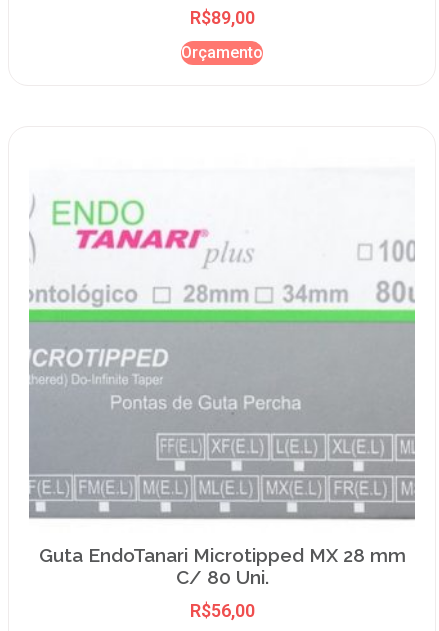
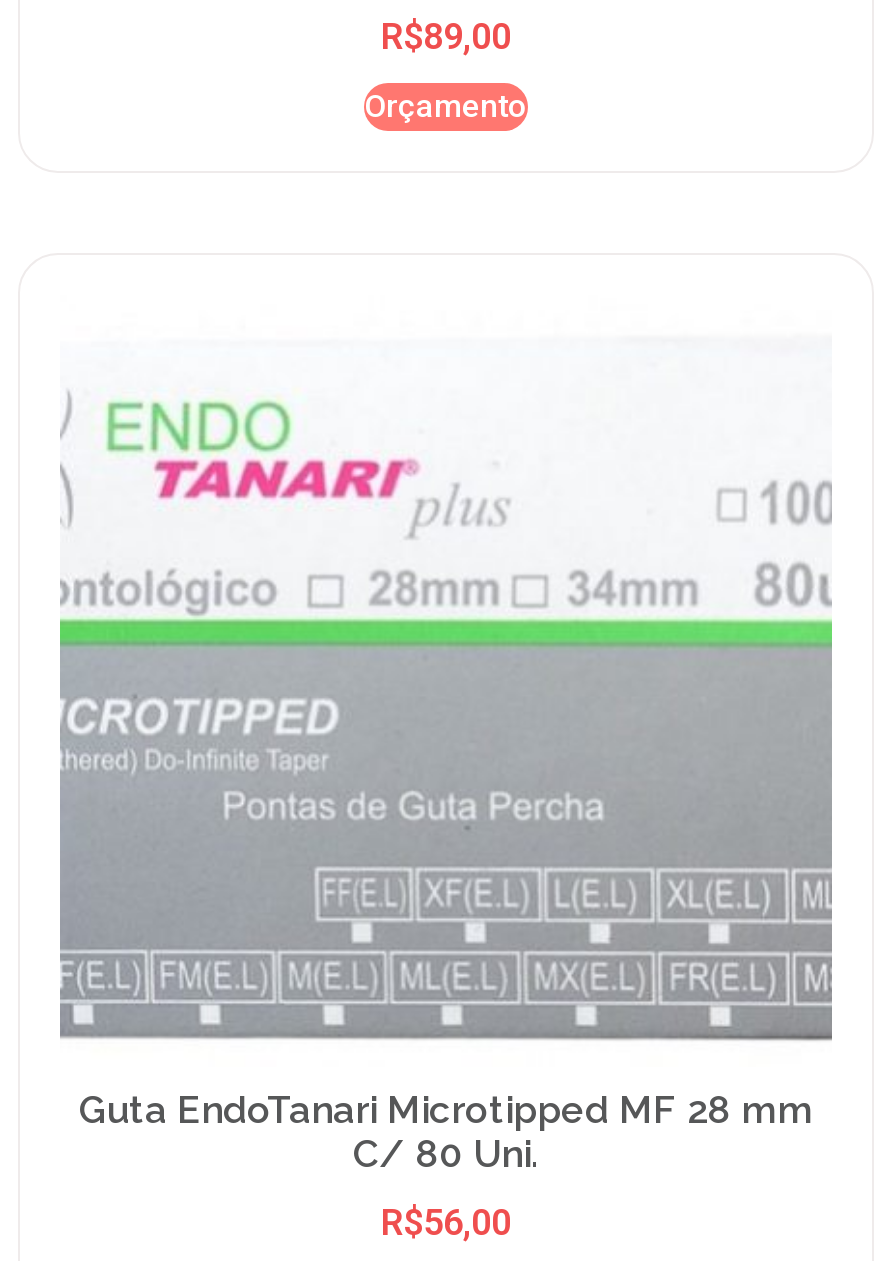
- Guta EndoTanari Microtipped MX 28 mm
+ Guta EndoTanari Microtipped MF 28 mm
